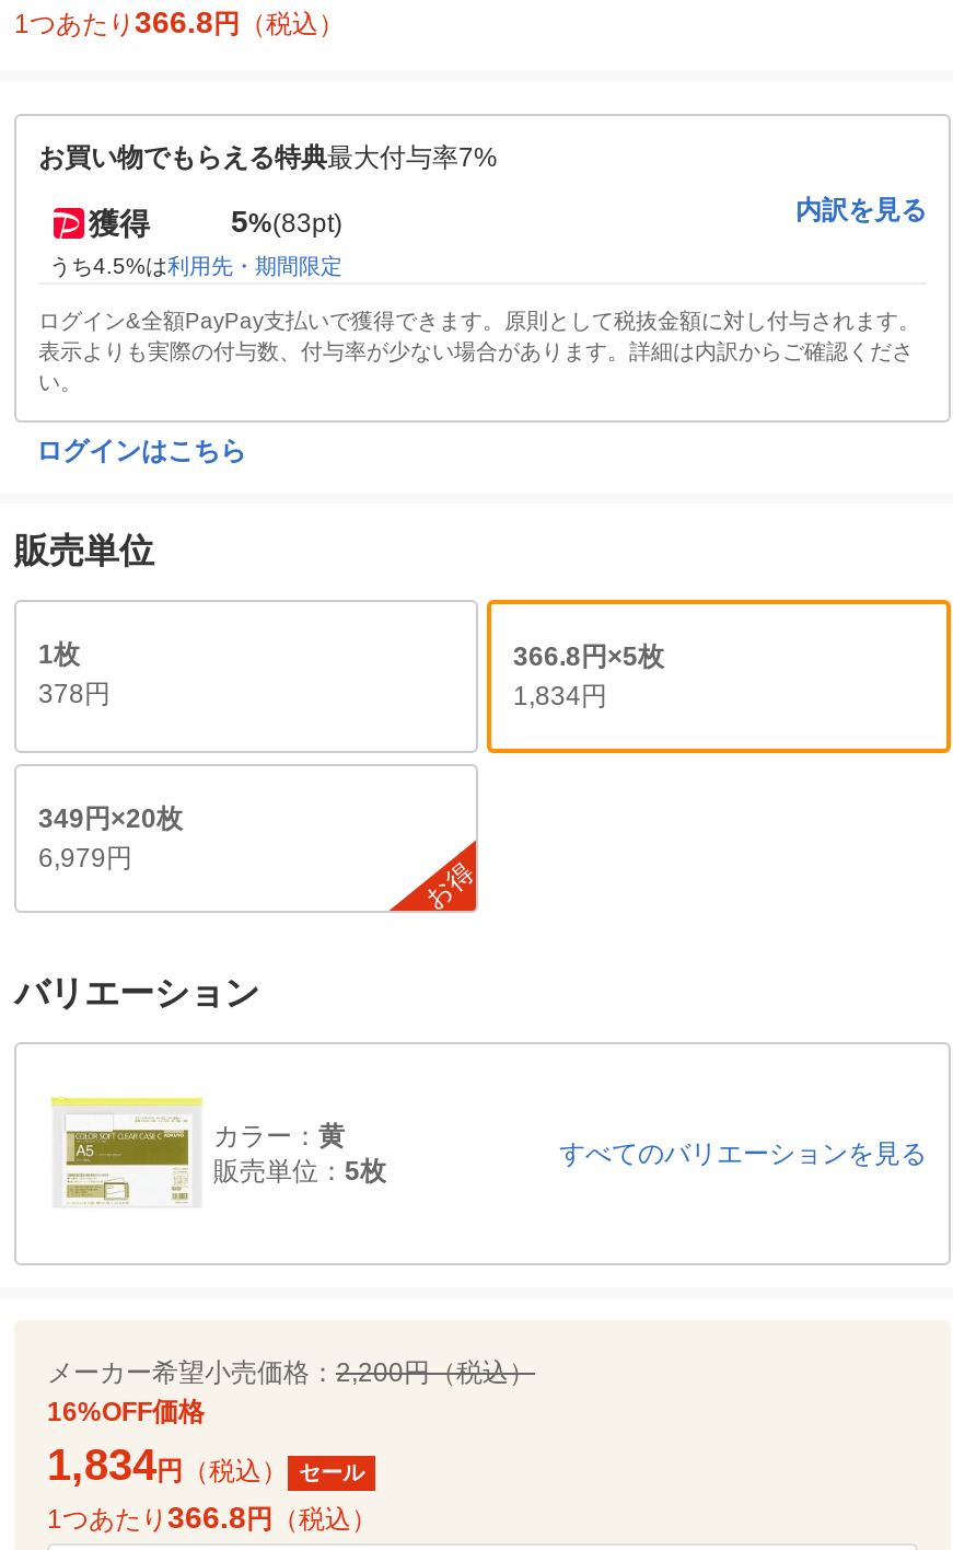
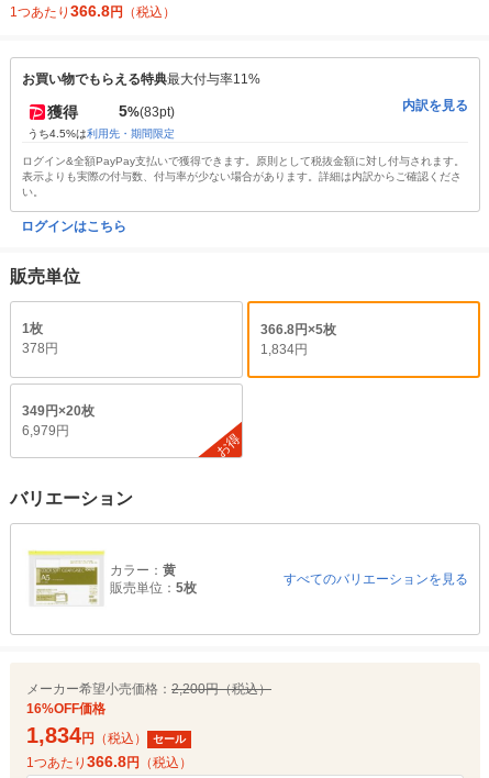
- お買い物でもらえる特典最大付与率7%
+ お買い物でもらえる特典最大付与率11%
